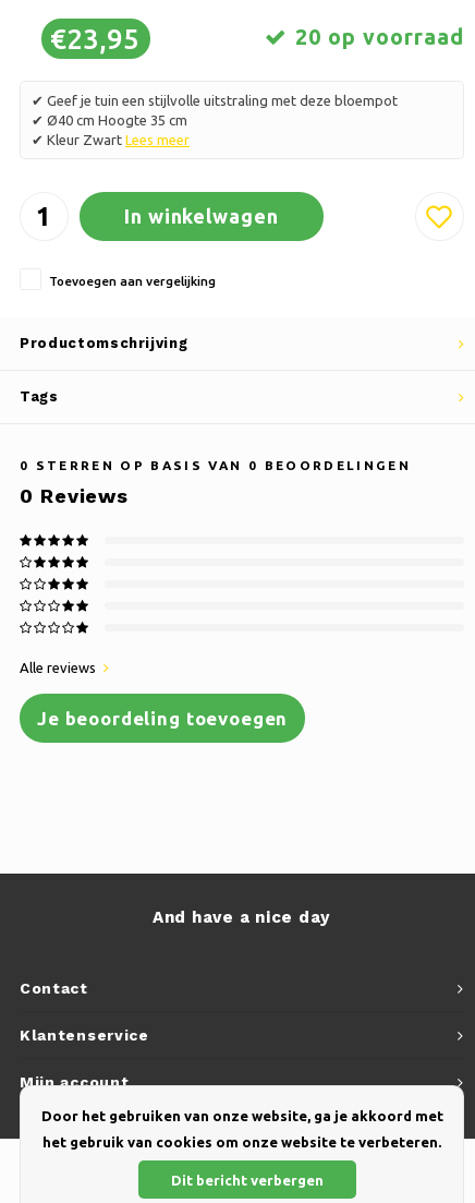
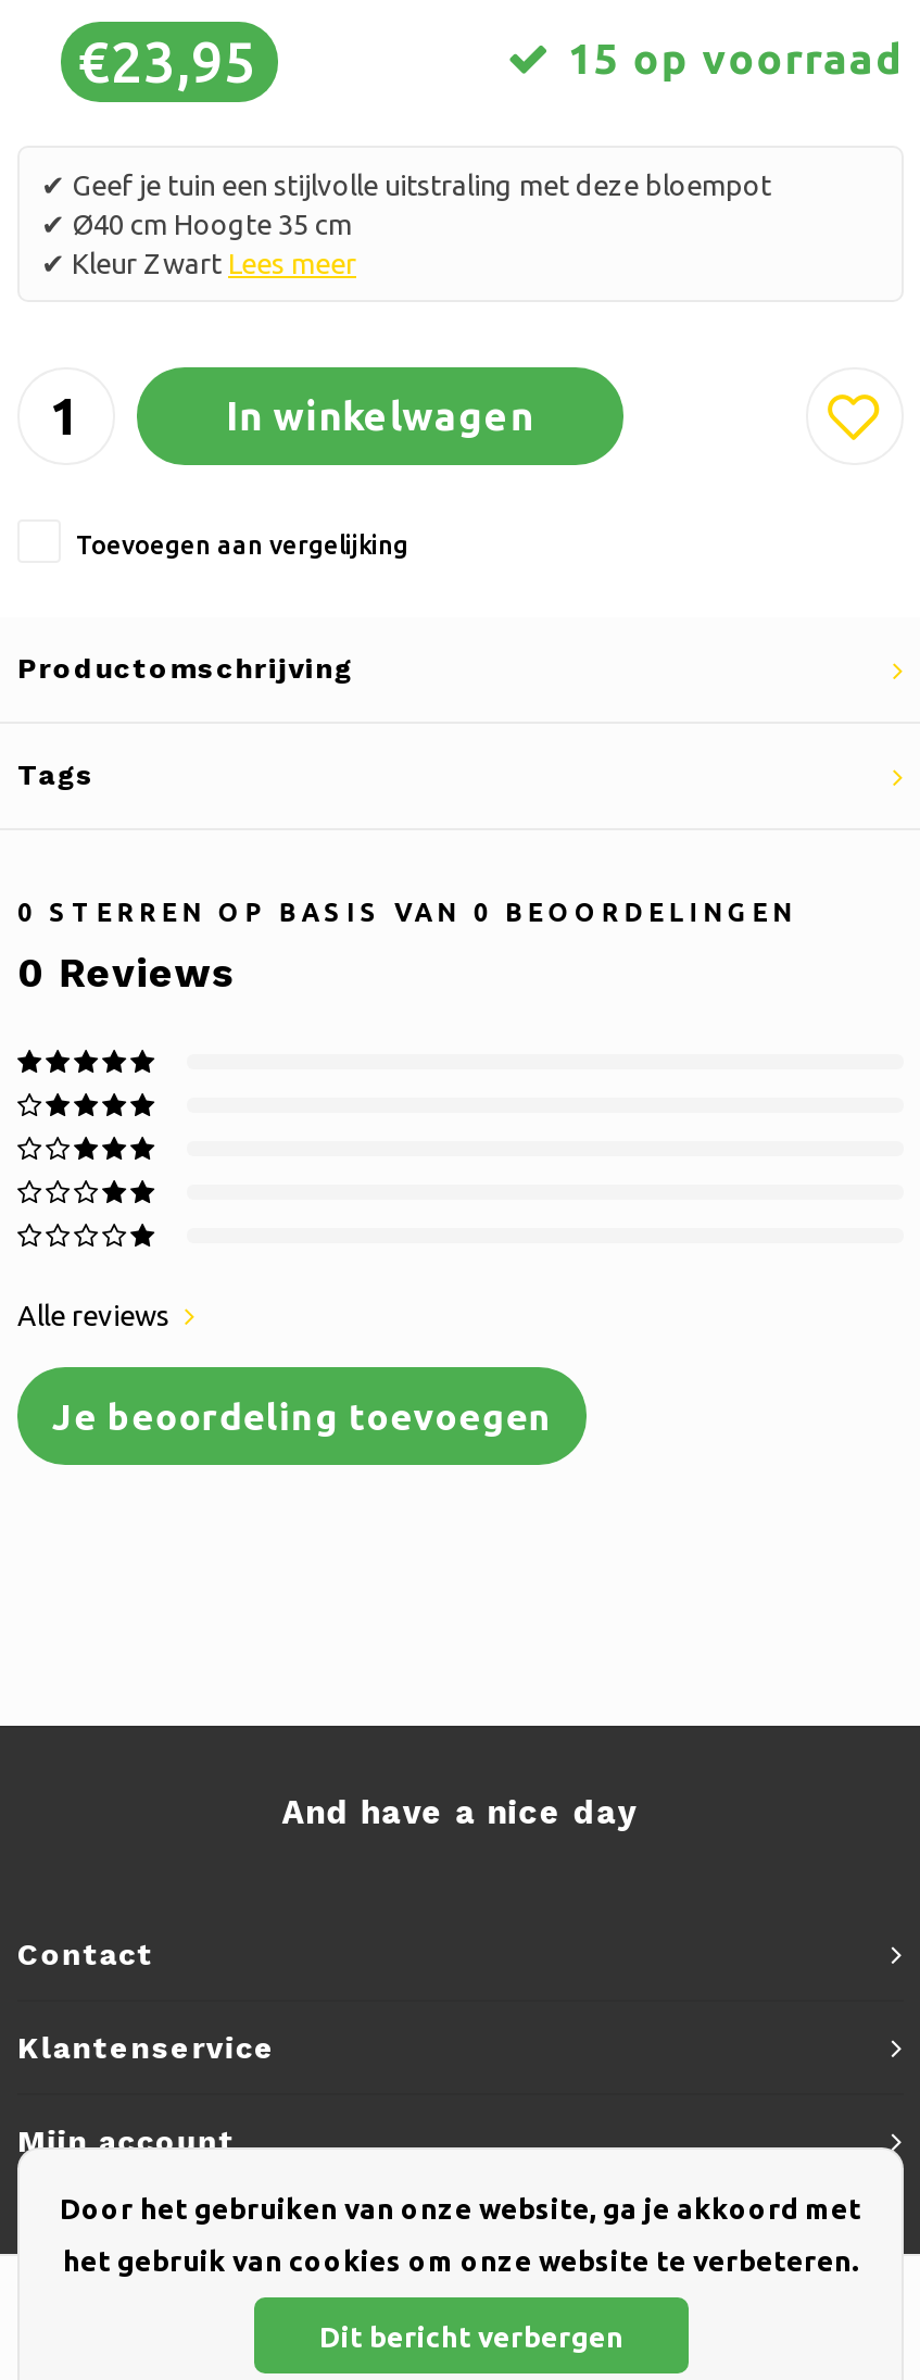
- 20 op voorraad
+ 15 op voorraad
